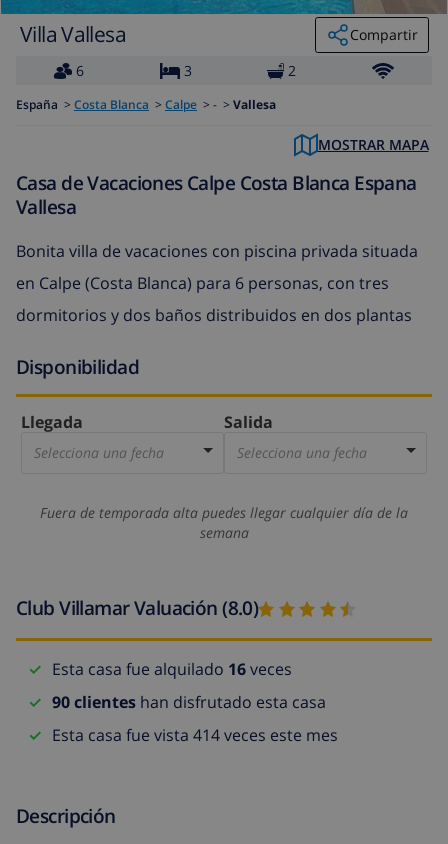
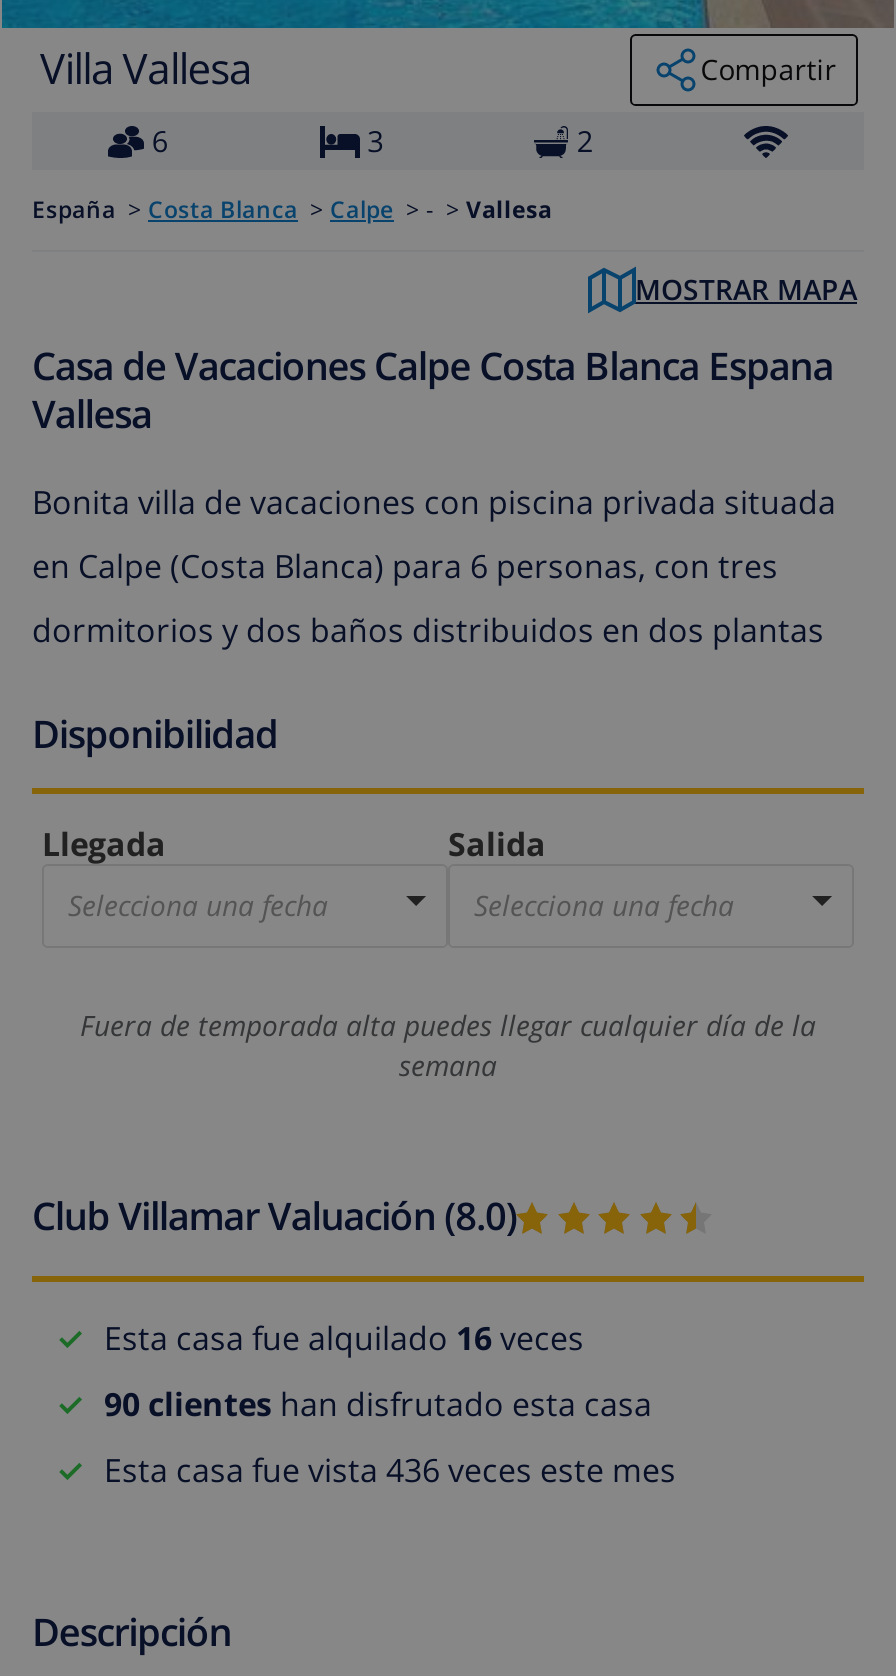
- Esta casa fue vista 414 veces este mes
+ Esta casa fue vista 436 veces este mes
